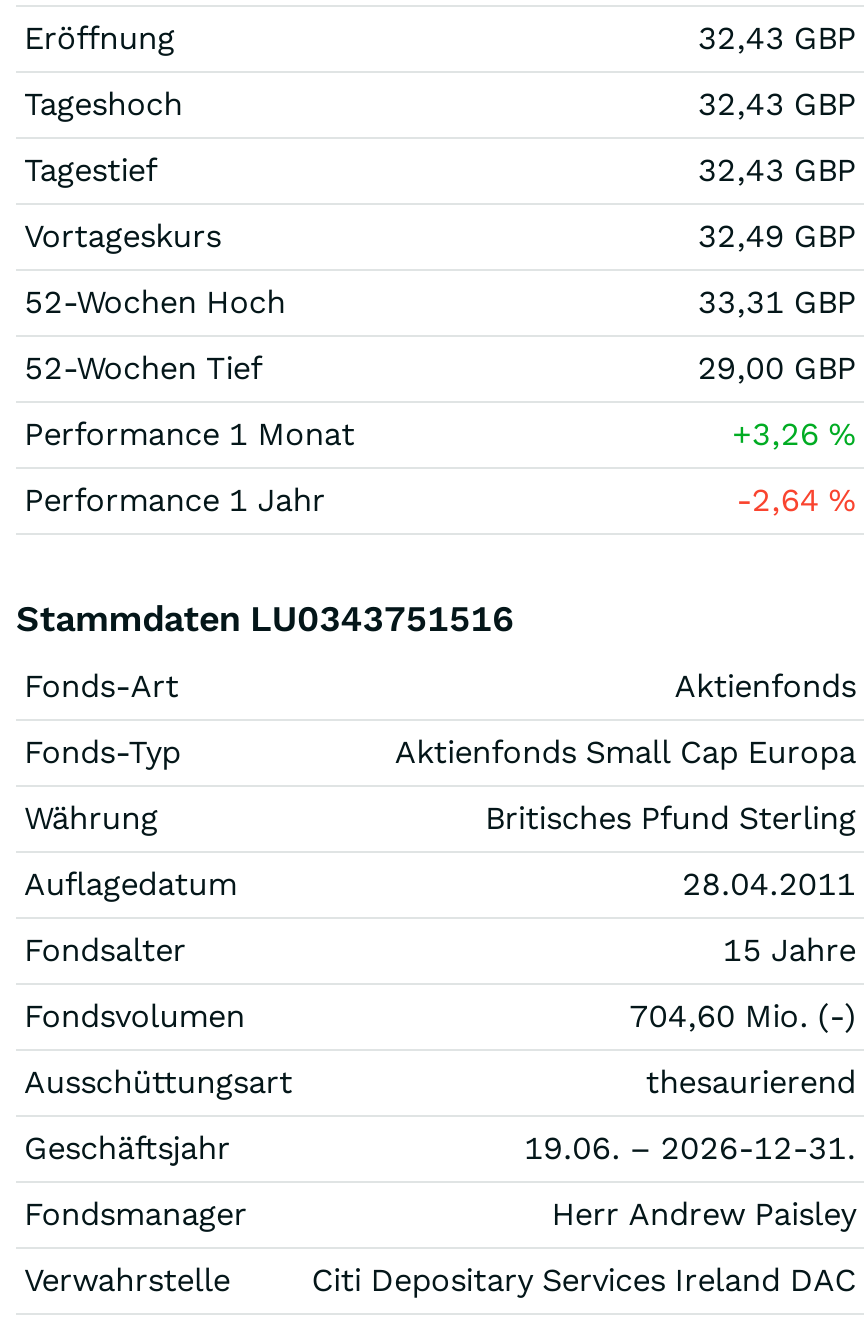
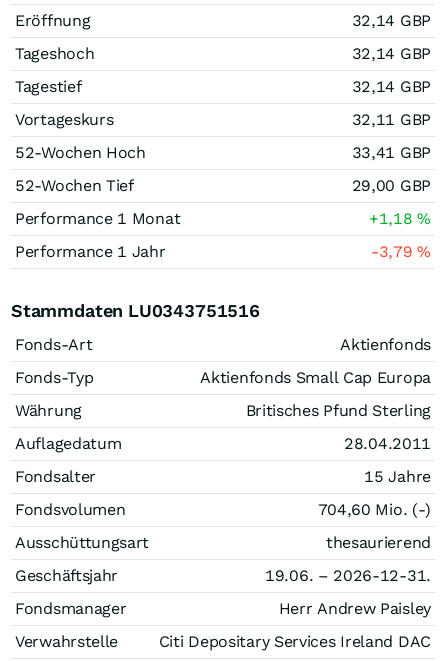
- 32,43 GBP
+ 32,14 GBP

- 32,43 GBP
+ 32,14 GBP

- 32,43 GBP
+ 32,14 GBP

- 32,49 GBP
+ 32,11 GBP

- 33,31 GBP
+ 33,41 GBP

- +3,26%
+ +1,18%

- -2,64%
+ -3,79%
